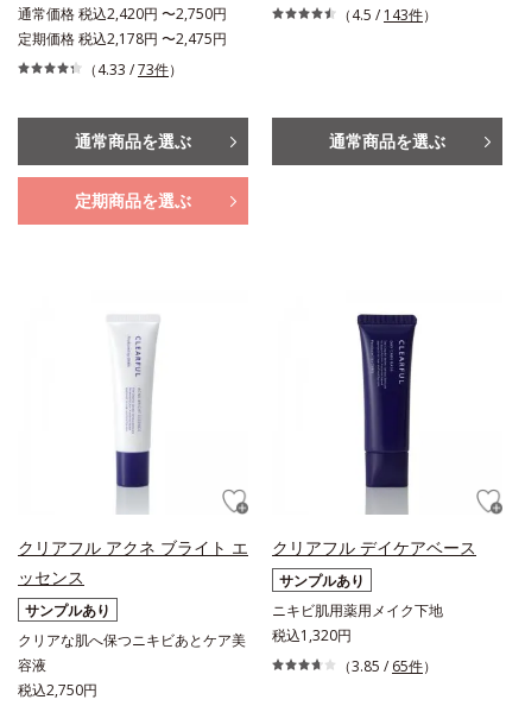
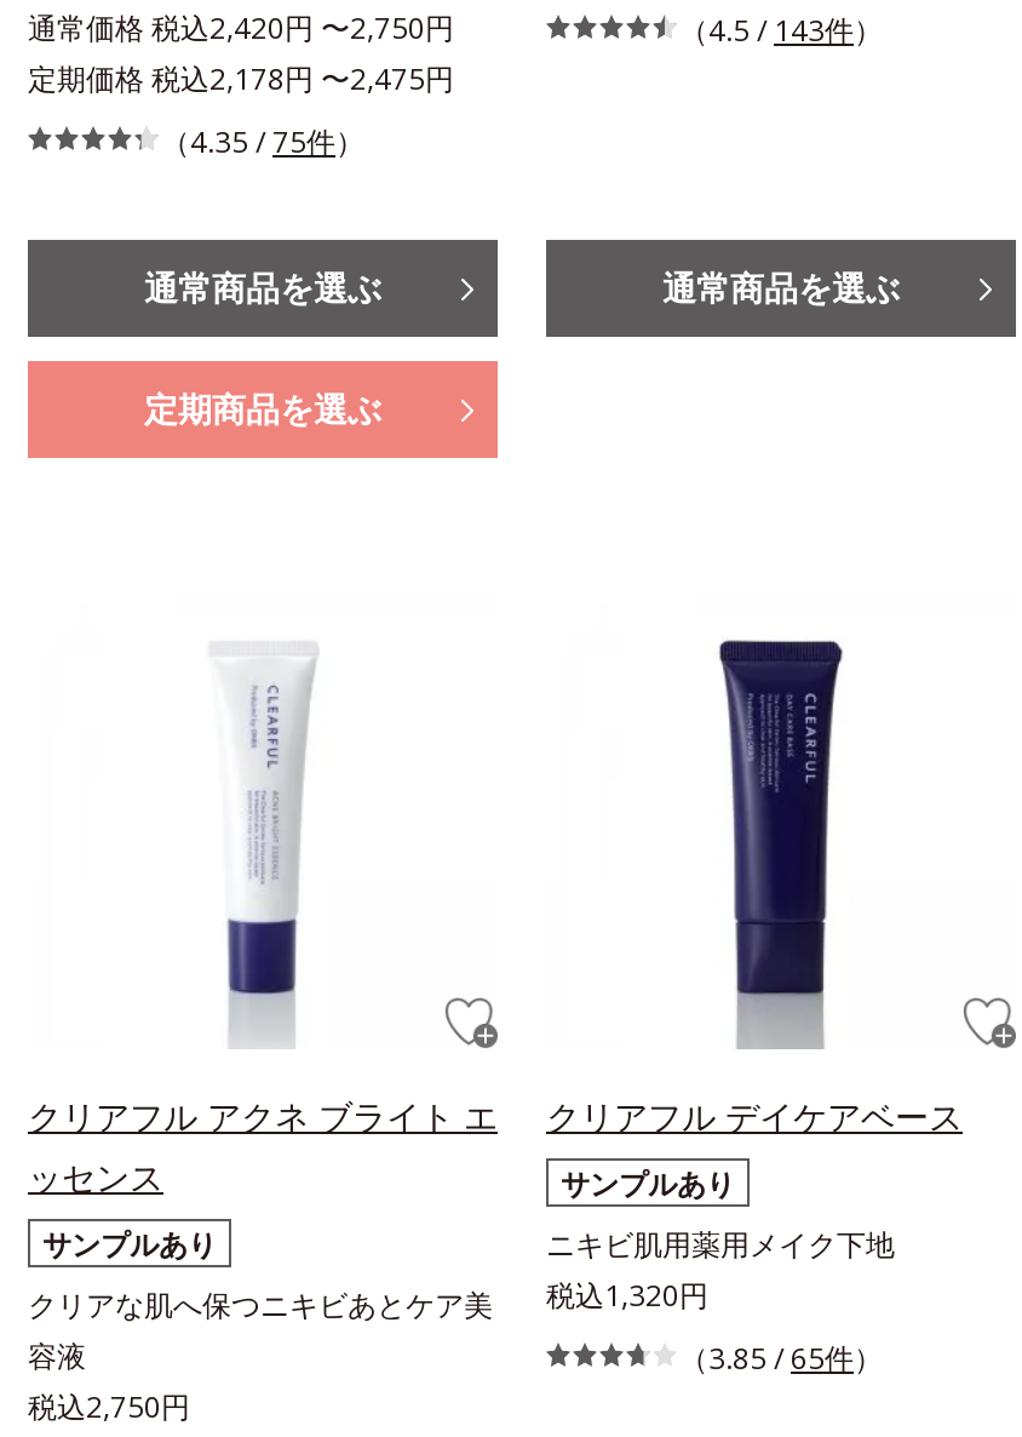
- （4.33 / 73件）
+ （4.35 / 75件）
